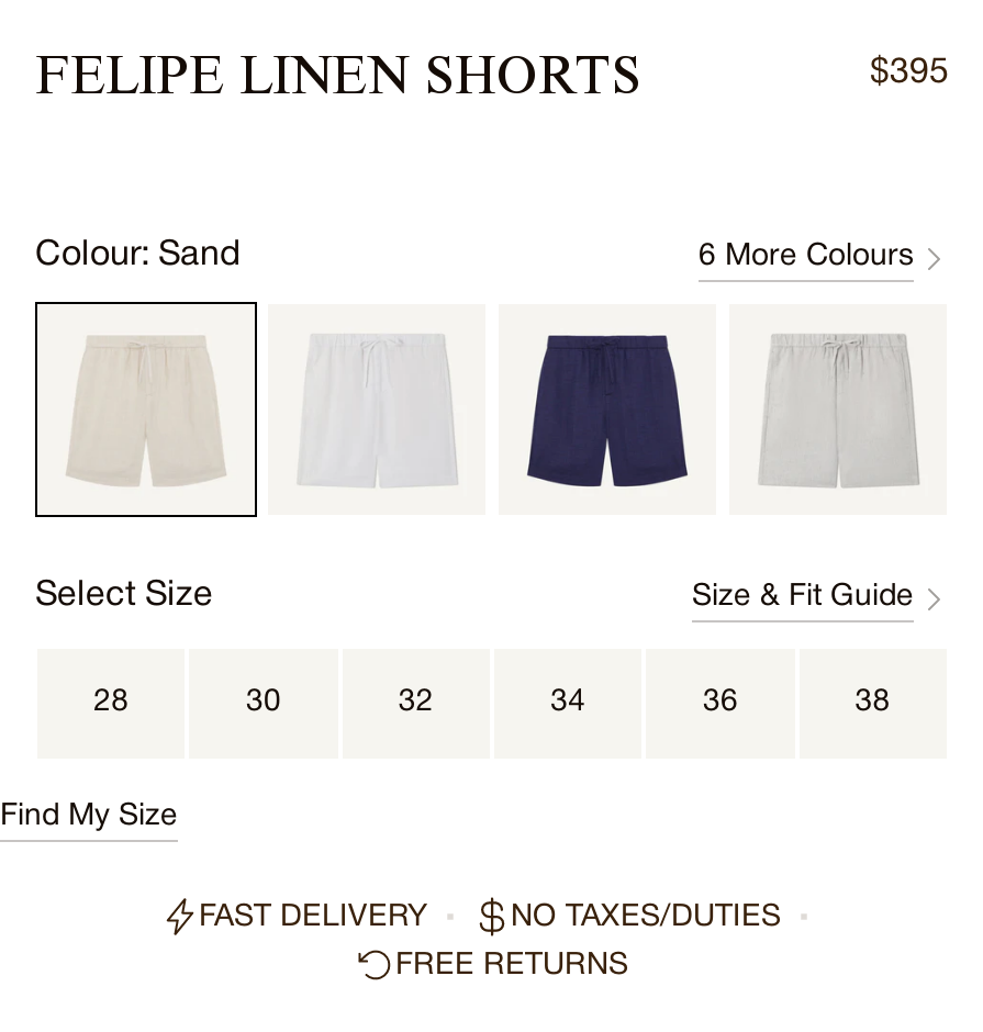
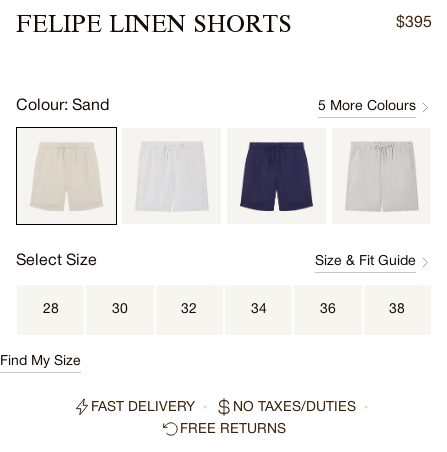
- 6 More Colours
+ 5 More Colours
